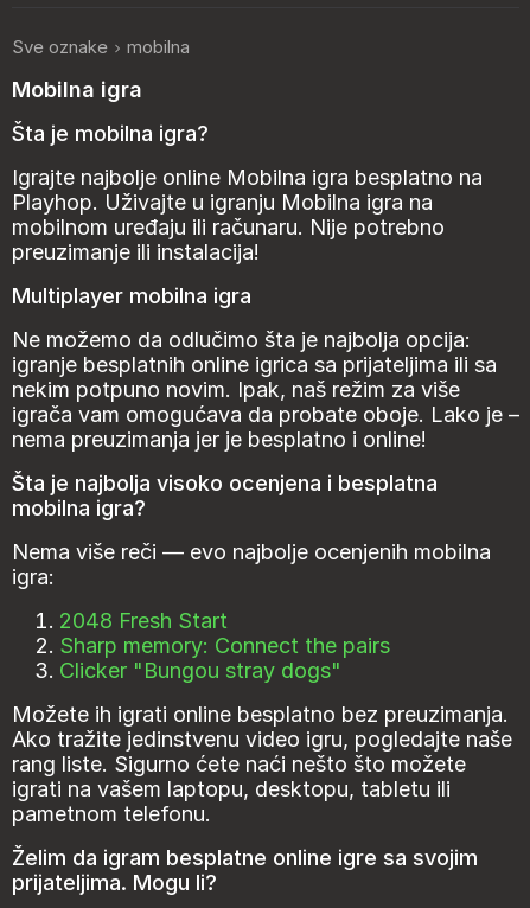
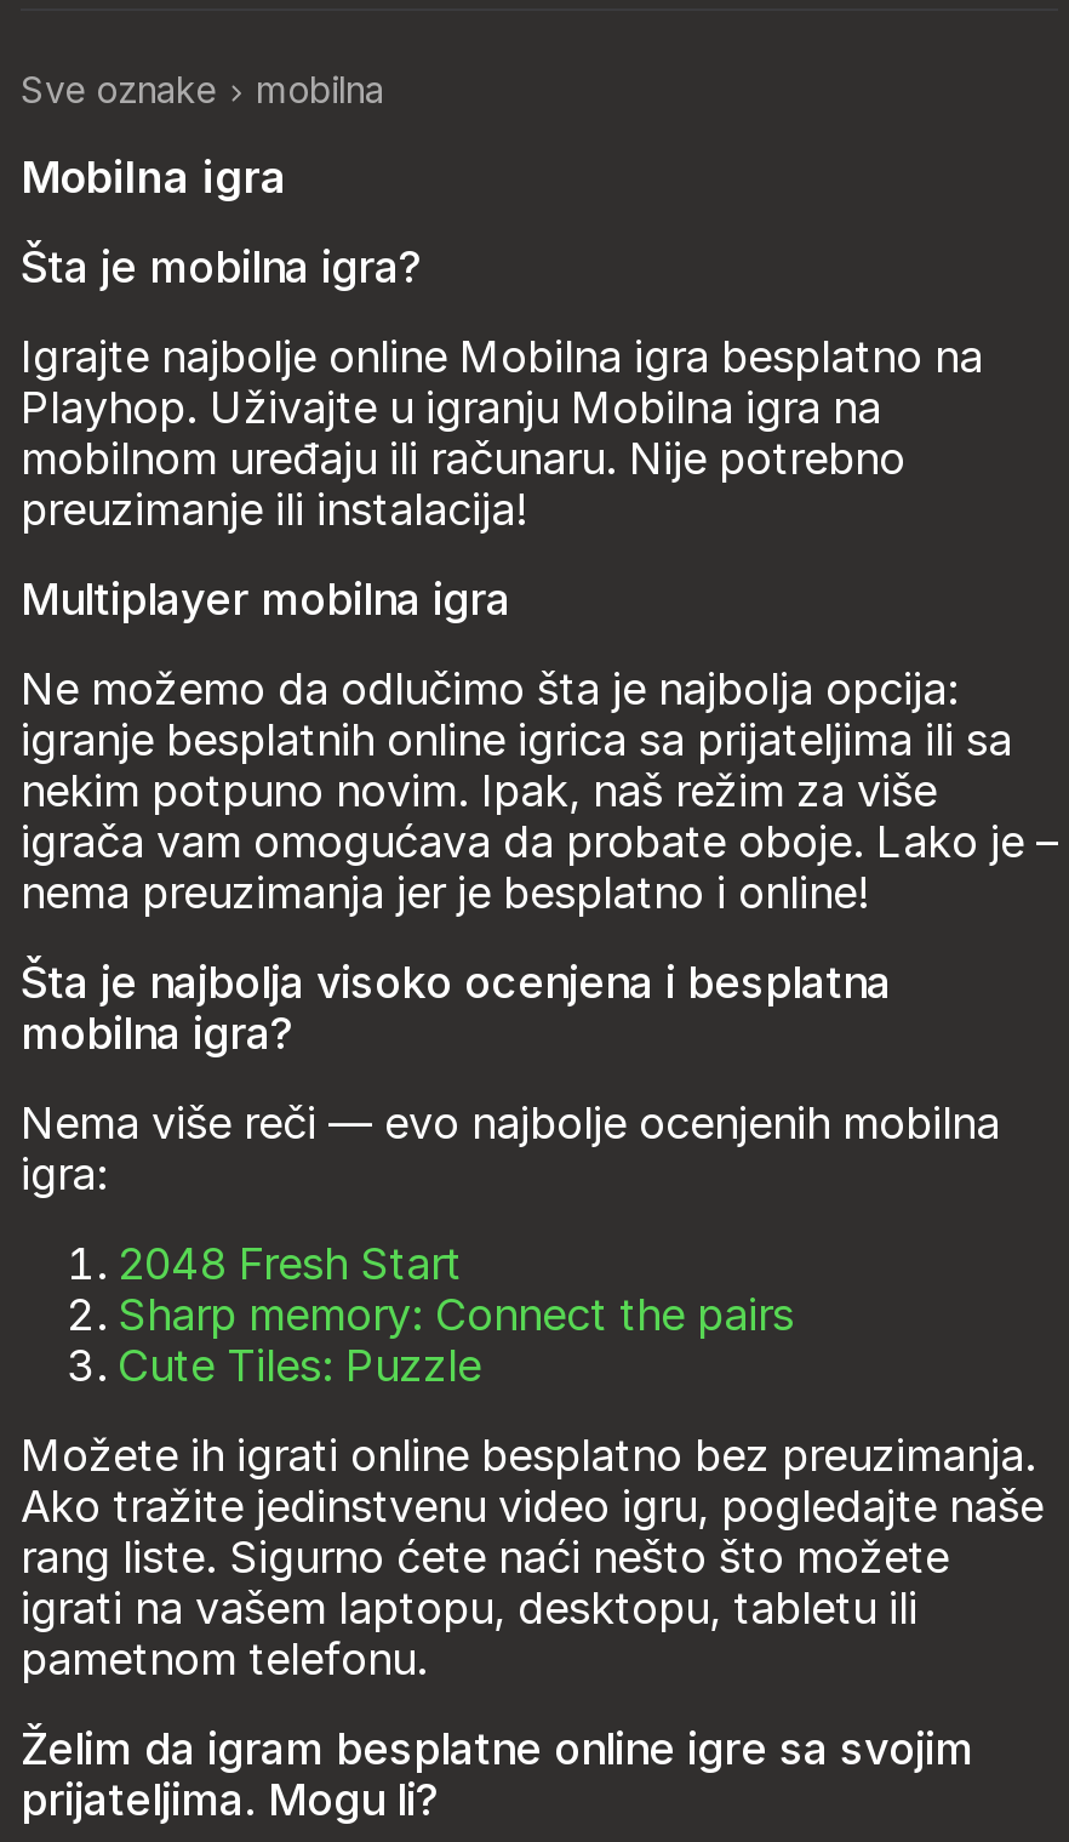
- Clicker "Bungou stray dogs"
+ Cute Tiles: Puzzle
